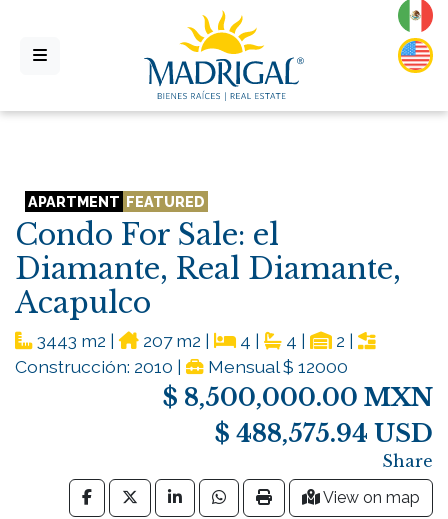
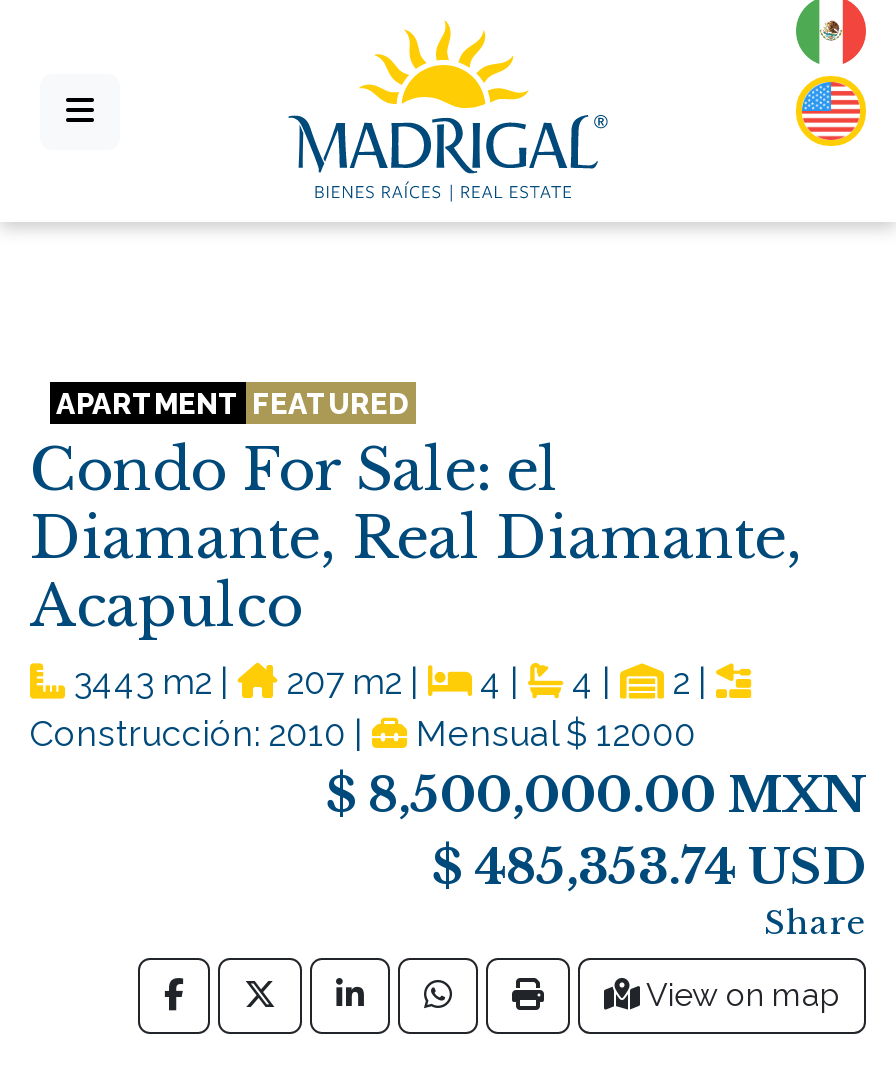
- $ 488,575.94 USD
+ $ 485,353.74 USD
